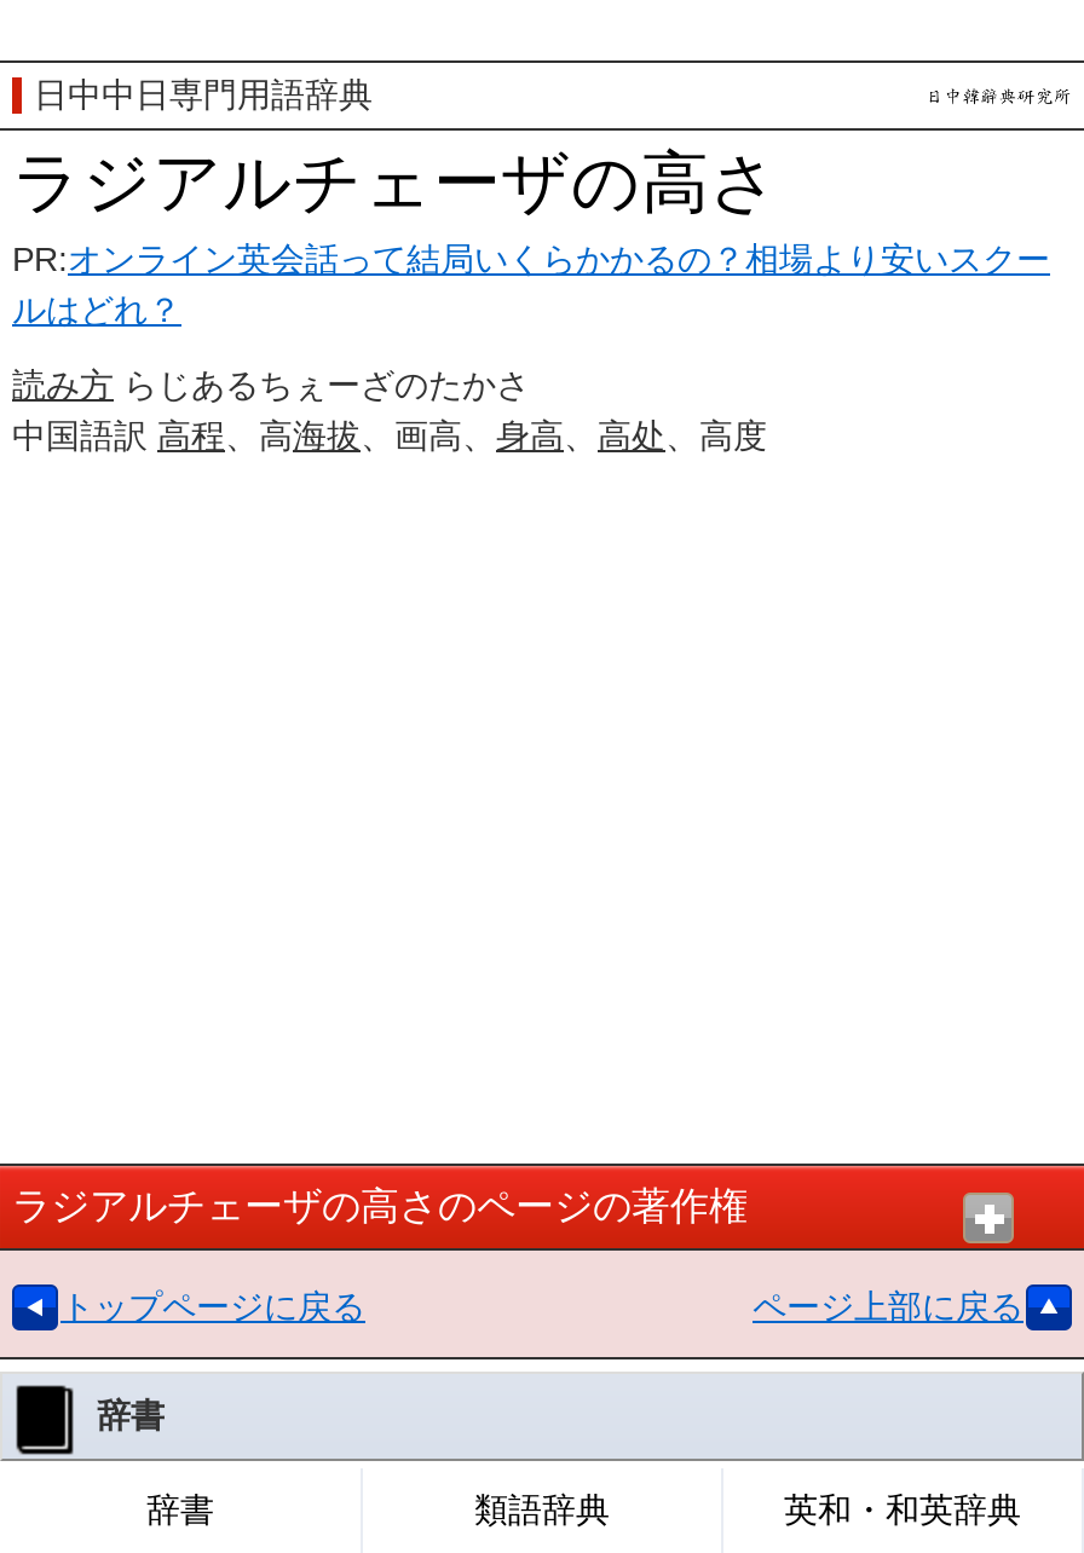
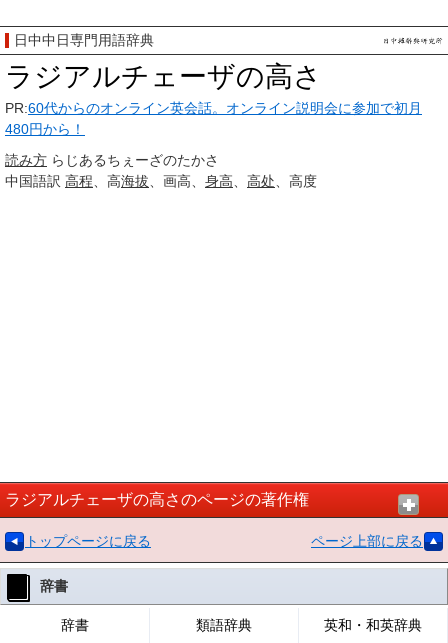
- PR:オンライン英会話って結局いくらかかるの？相場より安いスクー
- ルはどれ？
+ PR:60代からのオンライン英会話。オンライン説明会に参加で初月
+ 480円から！
